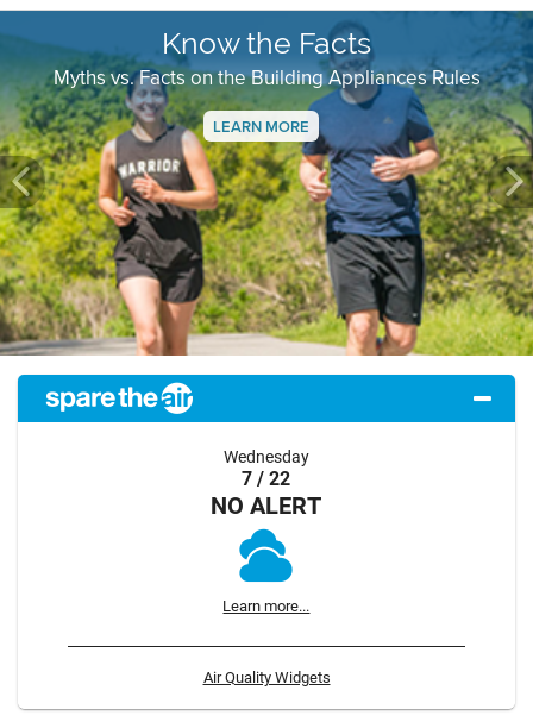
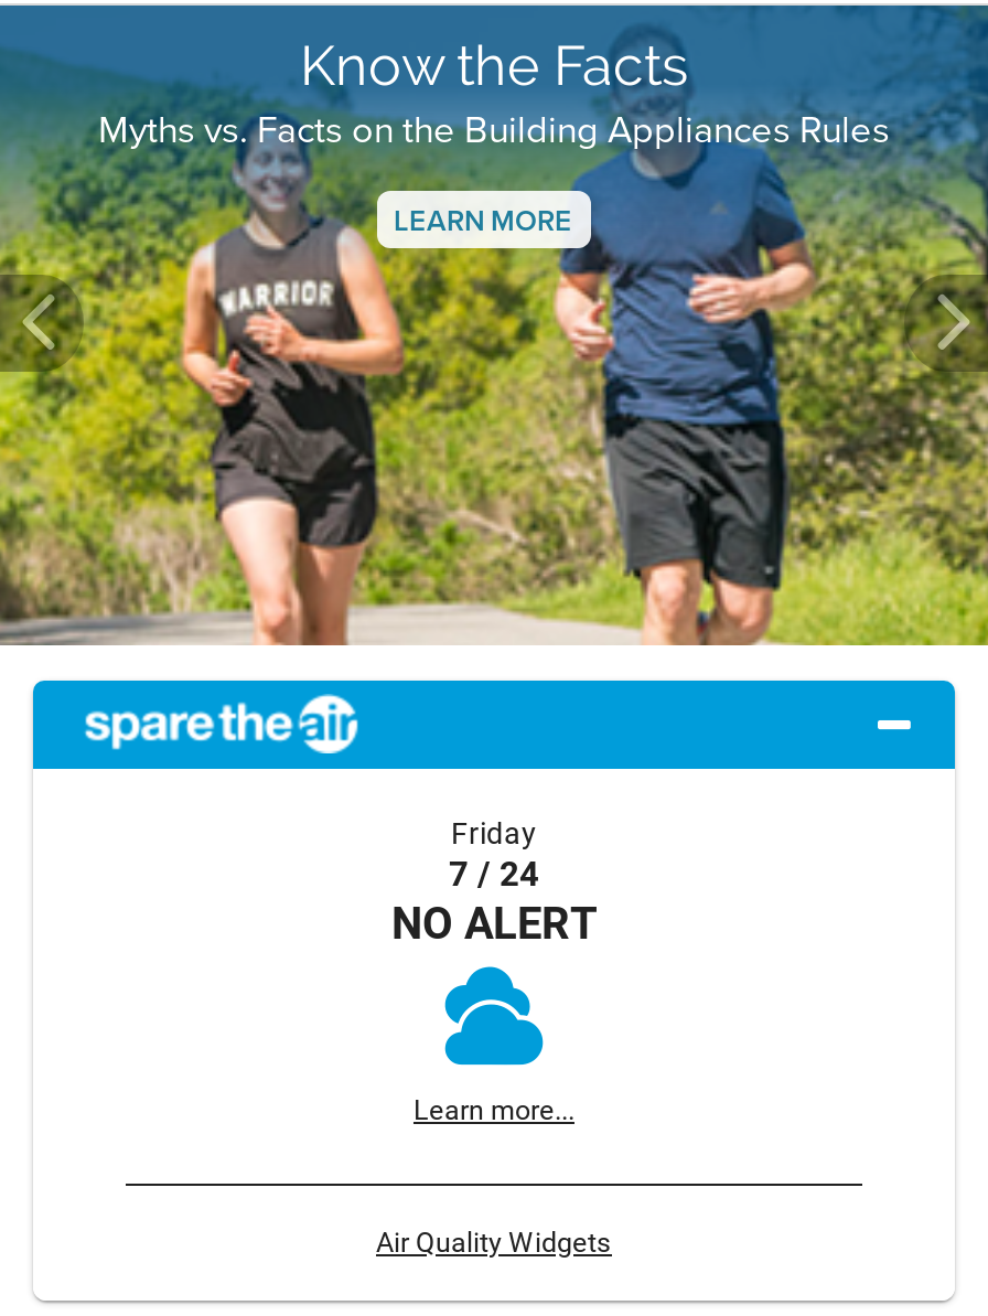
- Wednesday
- 7 / 22
+ Friday
+ 7 / 24
